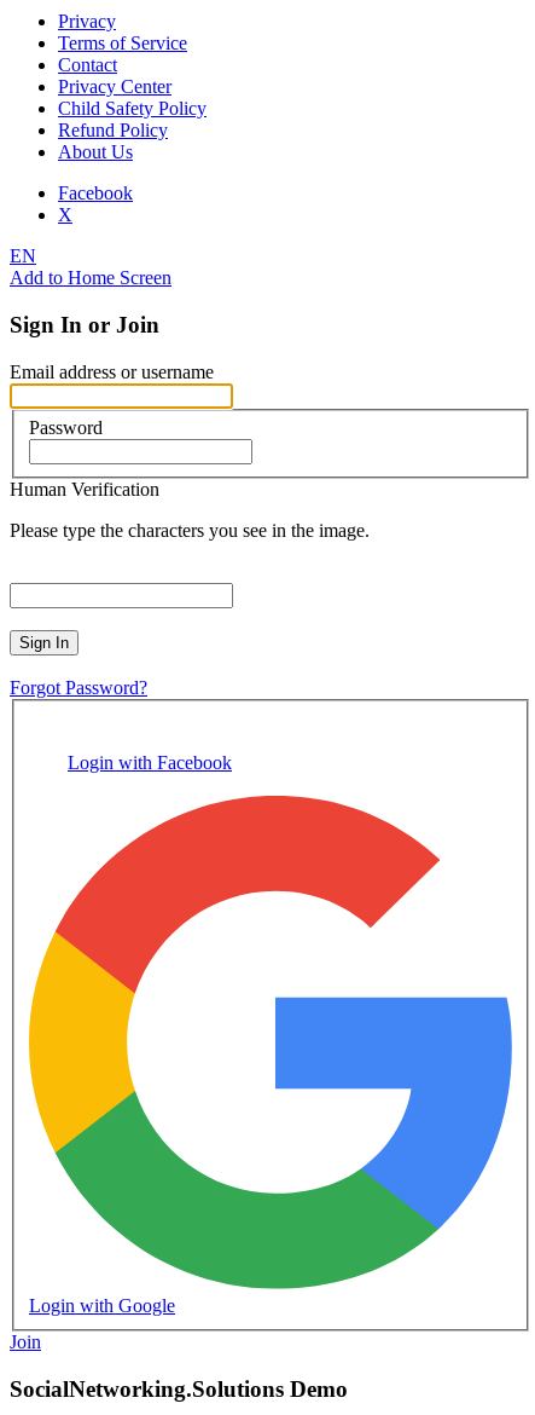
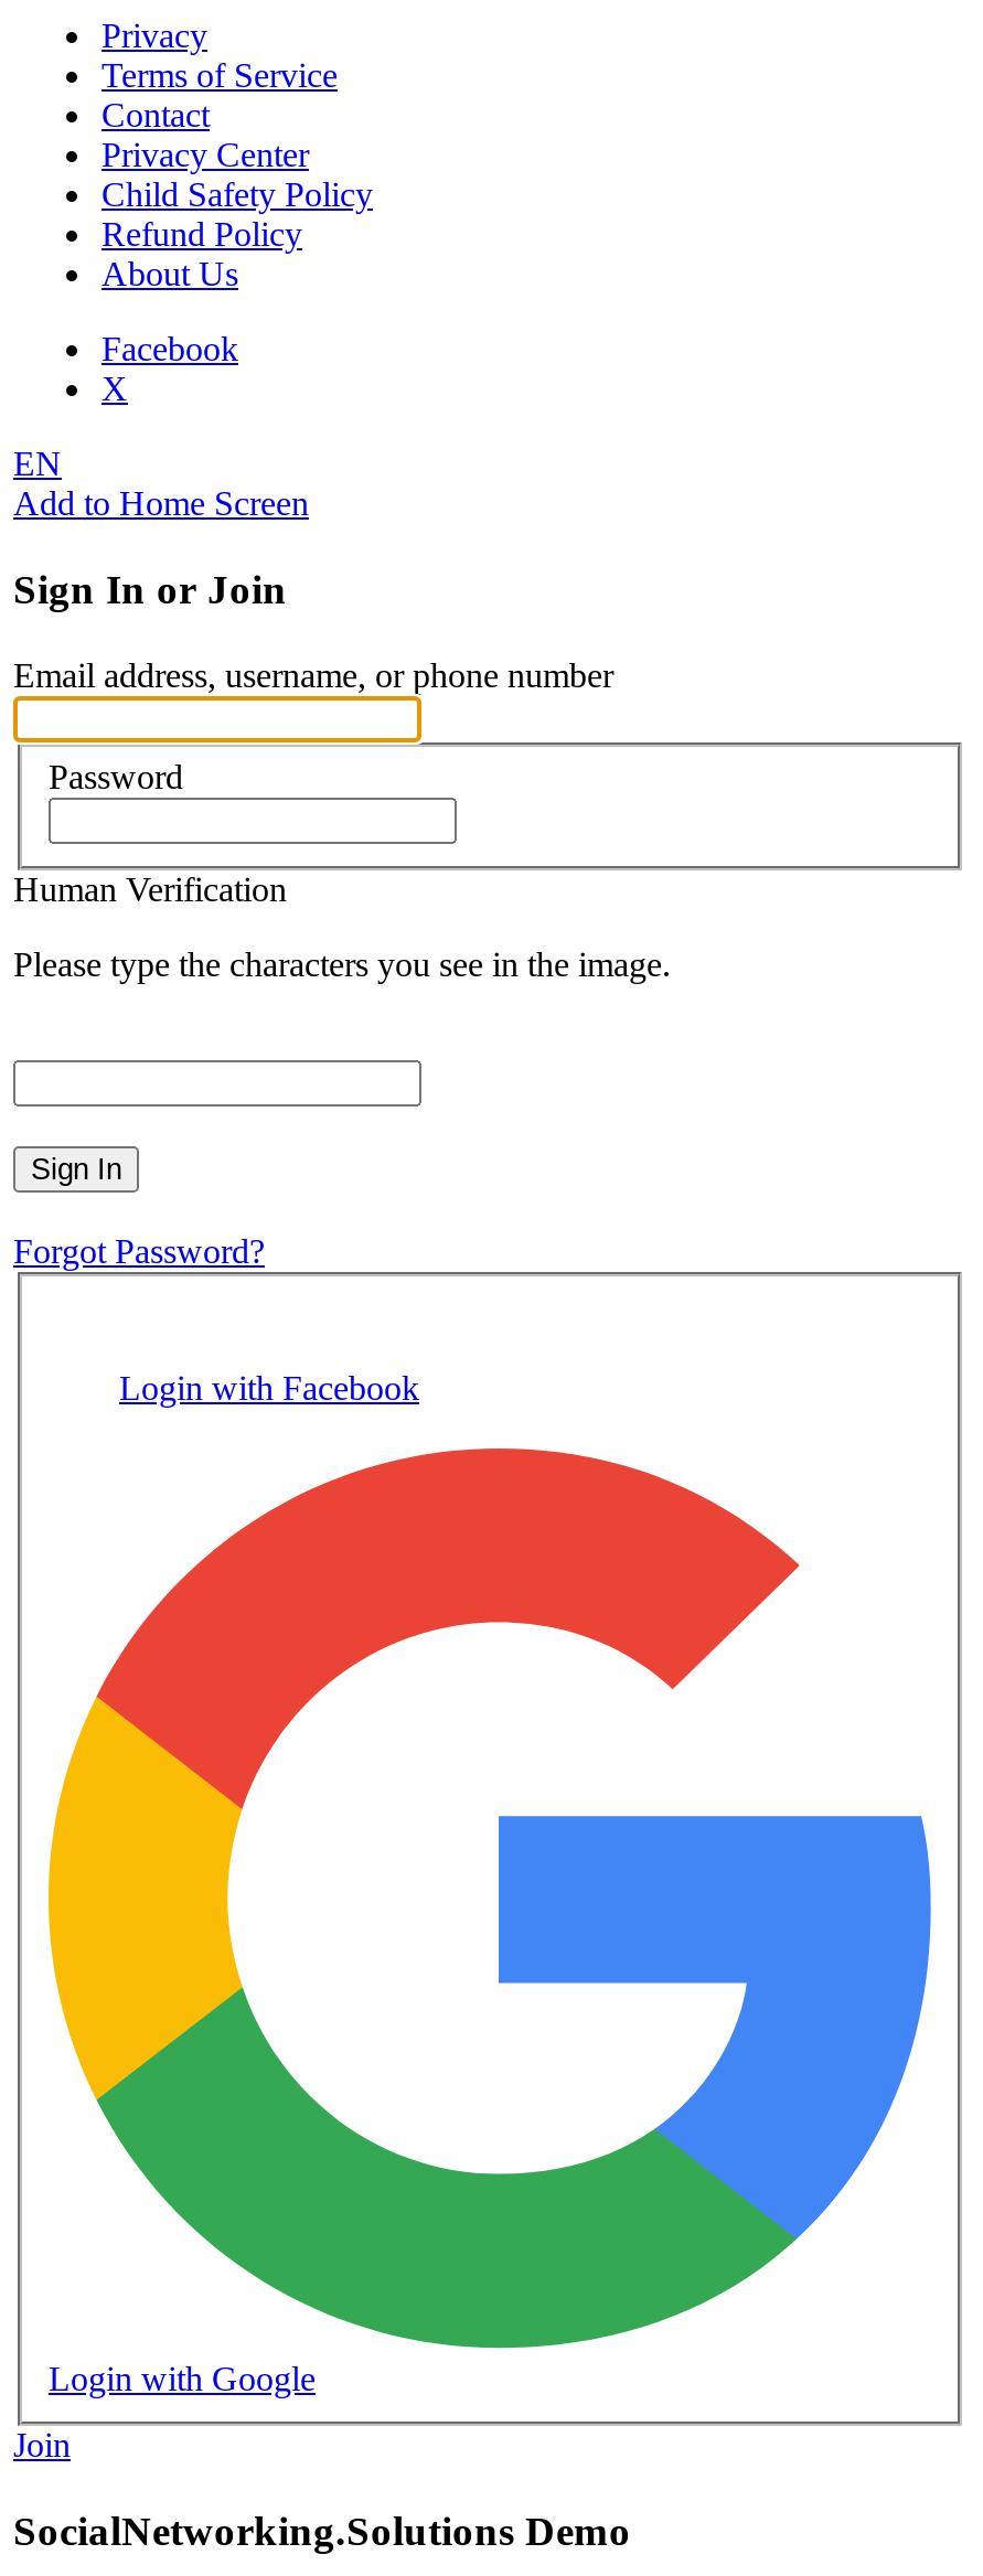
- Email address or username
+ Email address, username, or phone number
